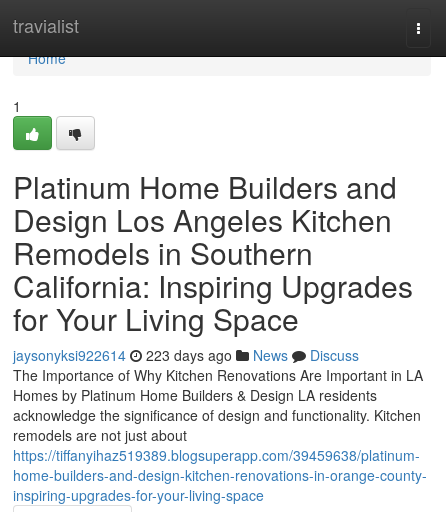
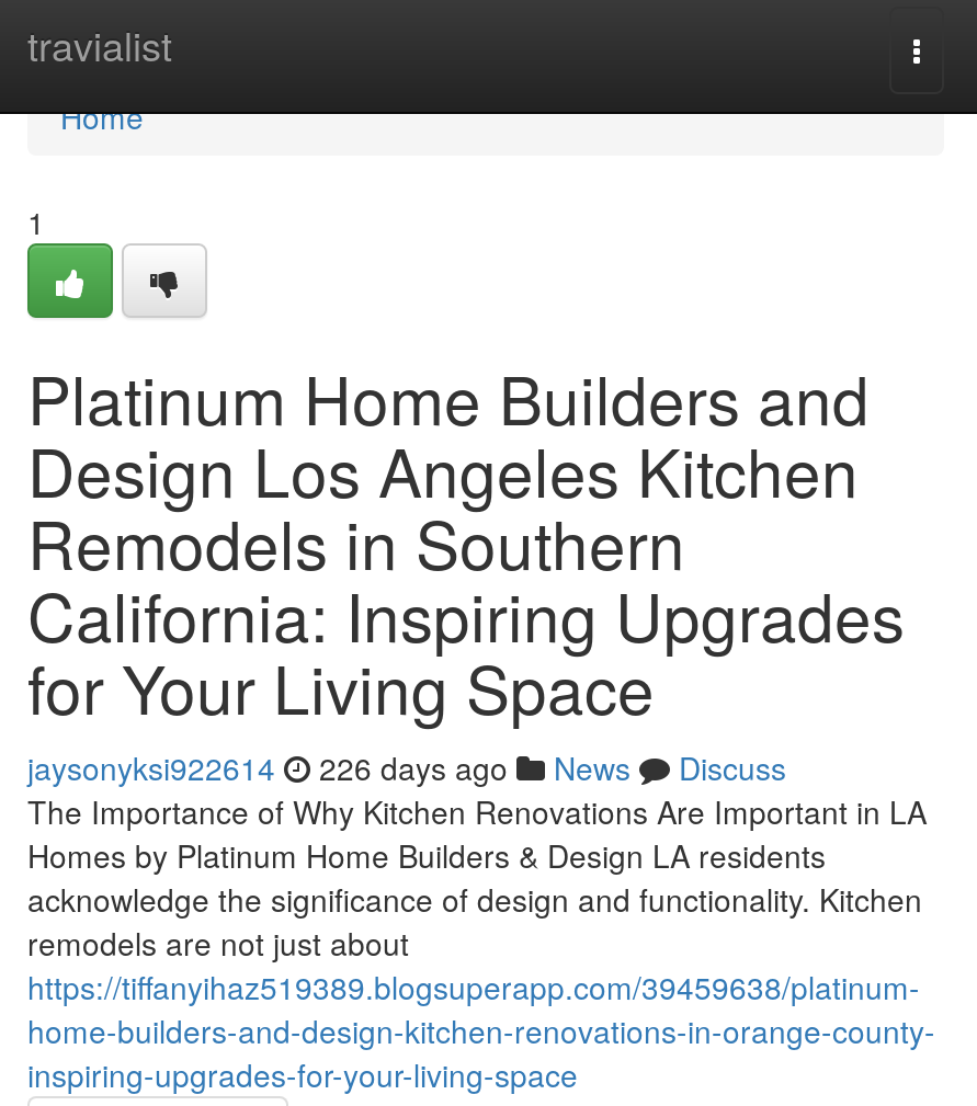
- jaysonyksi922614 223 days ago News Discuss
+ jaysonyksi922614 226 days ago News Discuss
